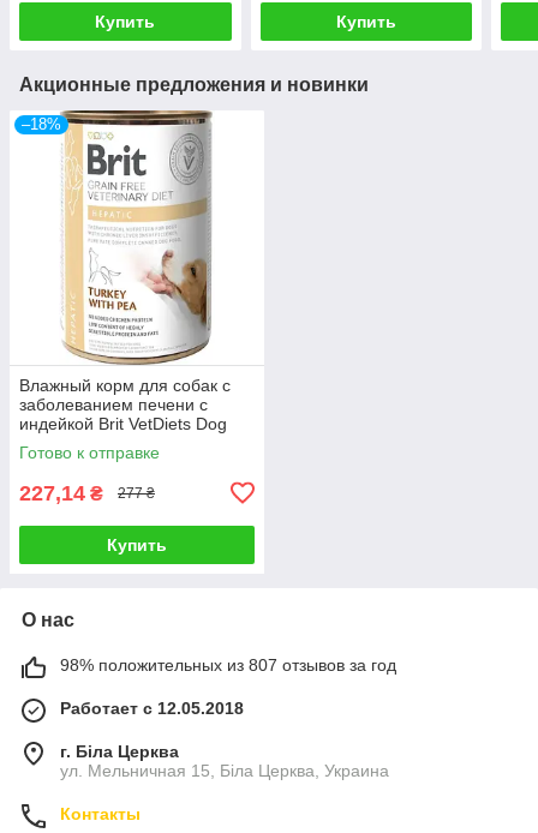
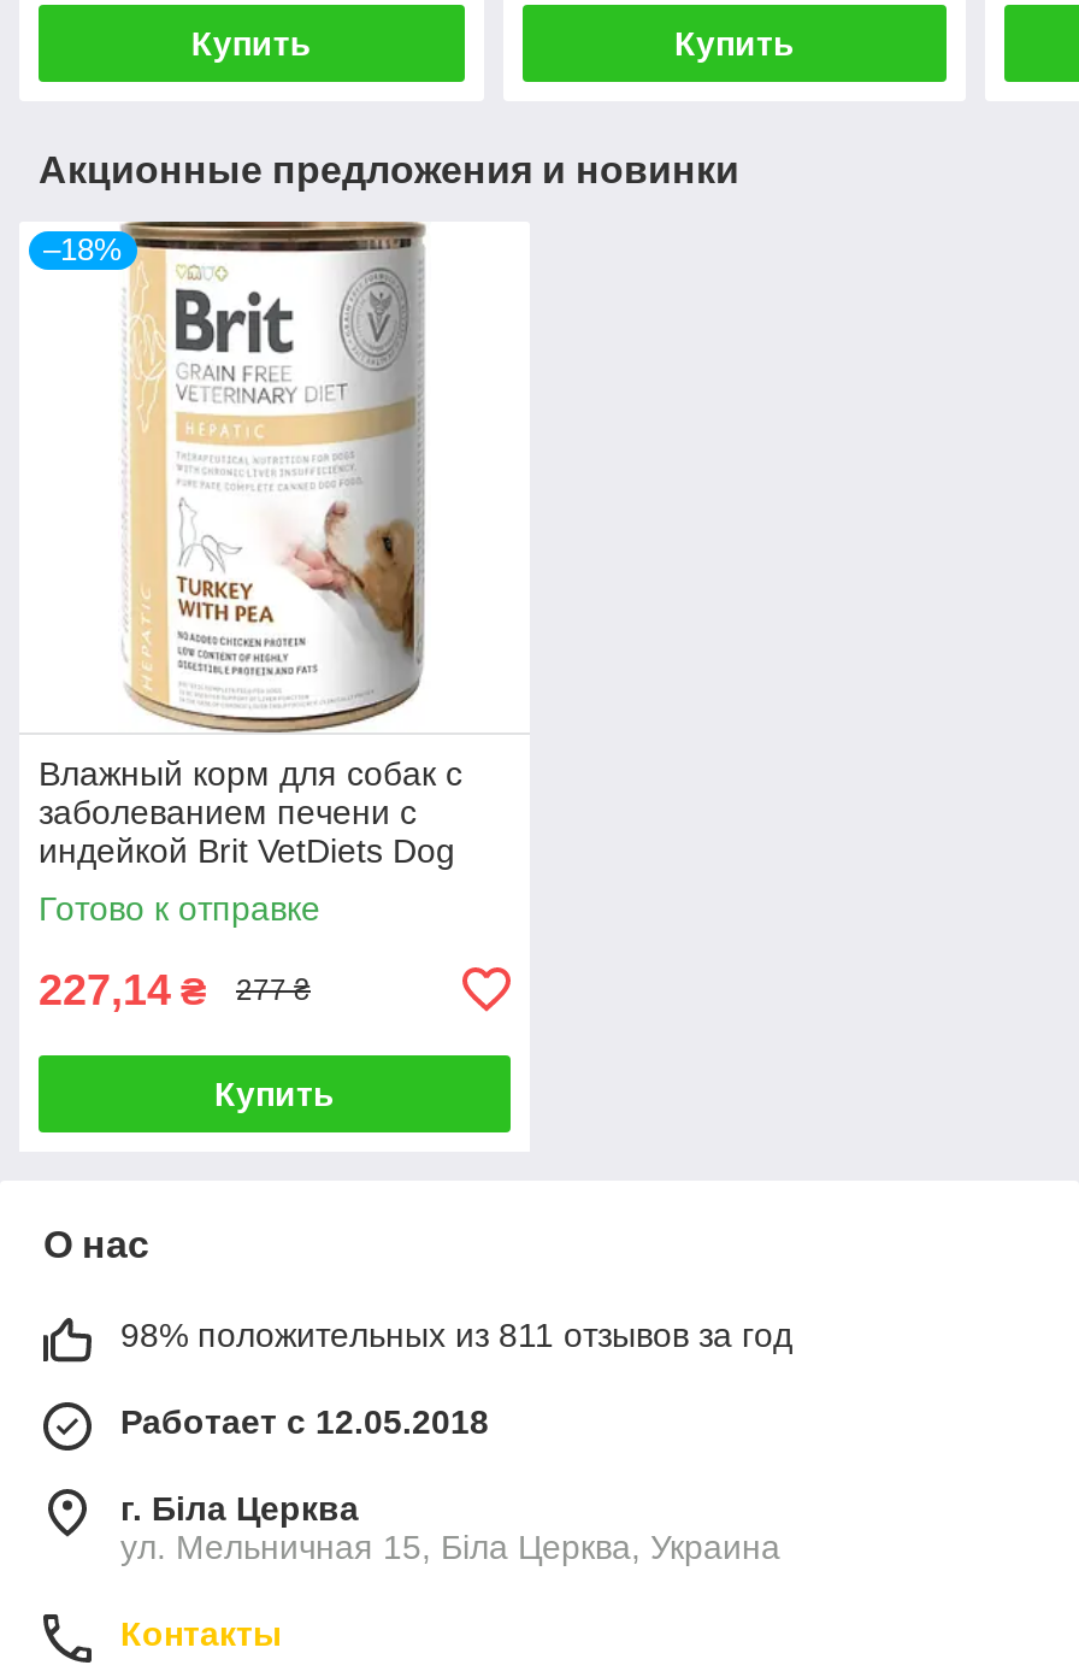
- 98% положительных из 807 отзывов за год
+ 98% положительных из 811 отзывов за год
